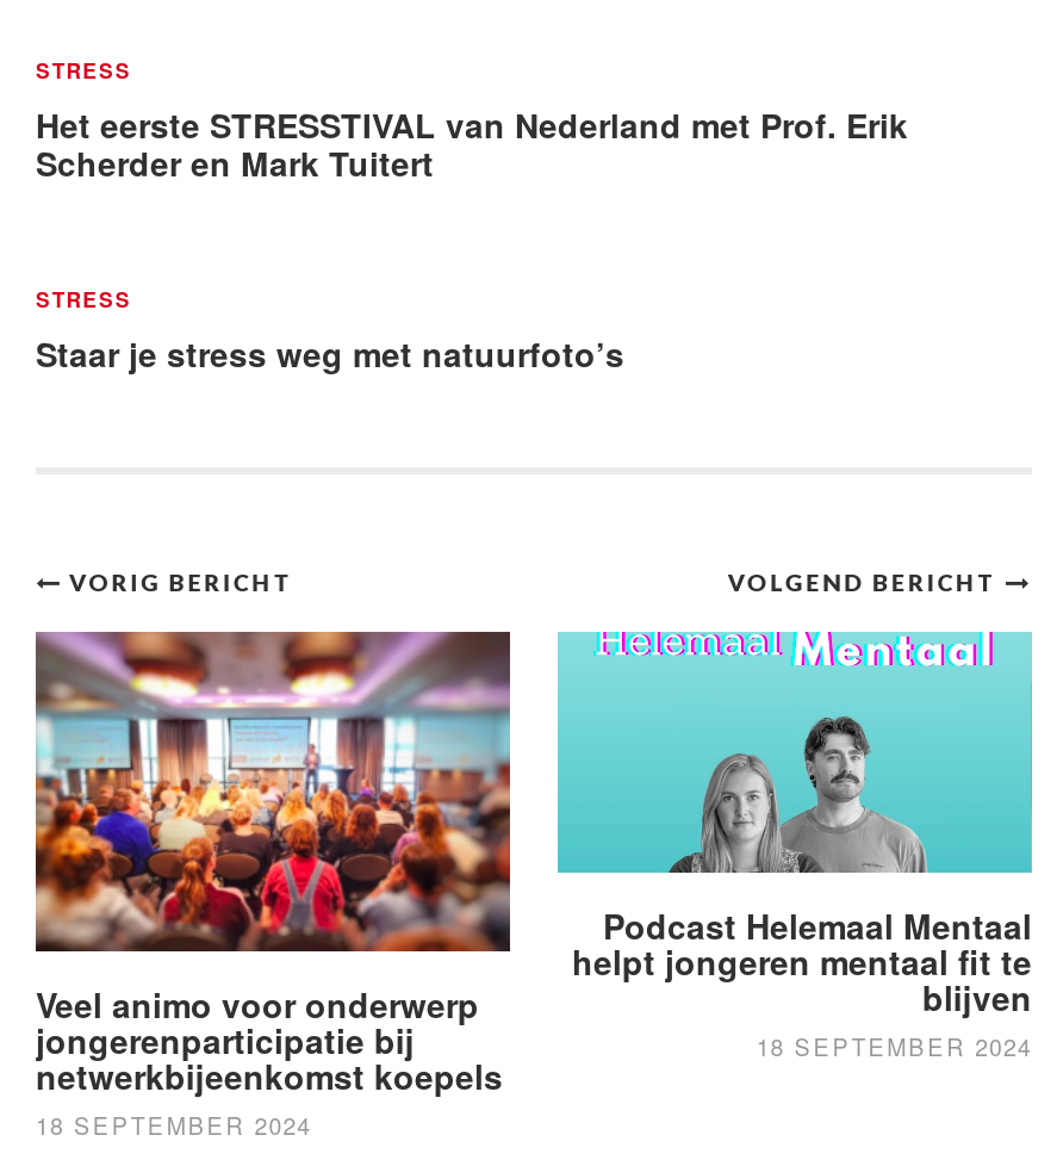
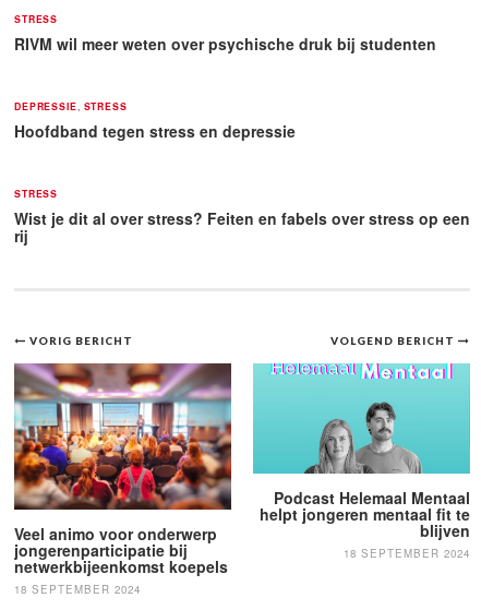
- Het eerste STRESSTIVAL van Nederland met Prof. Erik
- Scherder en Mark Tuitert
+ RIVM wil meer weten over psychische druk bij studenten
+ DEPRESSIE, STRESS
+ Hoofdband tegen stress en depressie

- Staar je stress weg met natuurfoto’s
+ Wist je dit al over stress? Feiten en fabels over stress op een
+ rij
